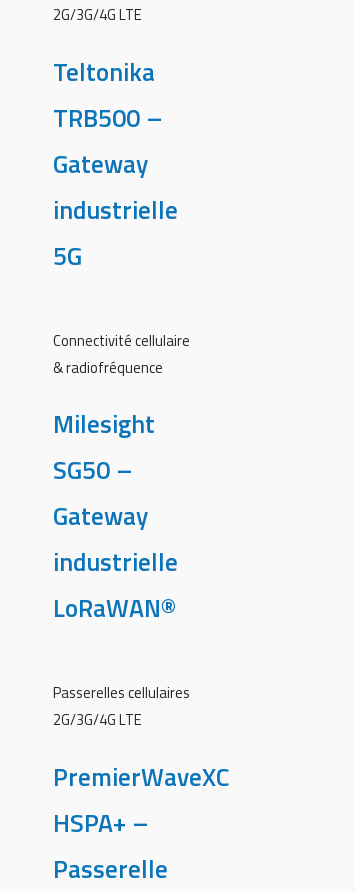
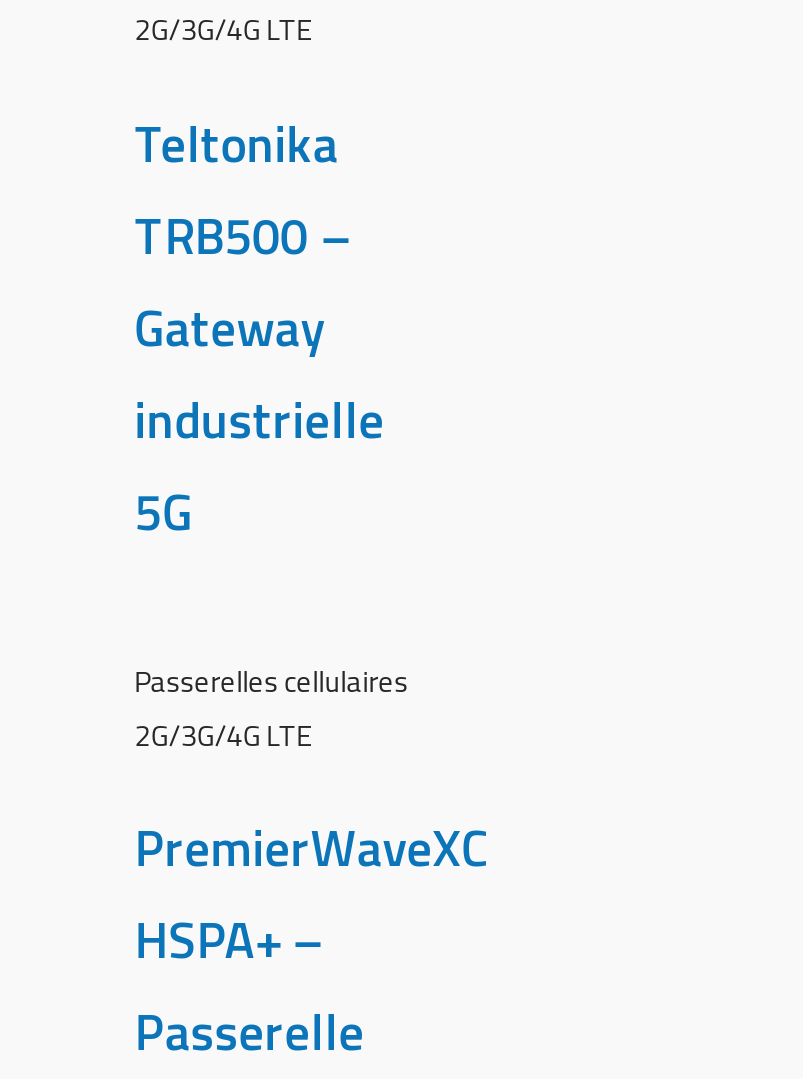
- Connectivité cellulaire
- & radiofréquence
- Milesight
- SG50 –
- Gateway
- industrielle
- LoRaWAN®
